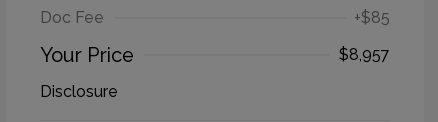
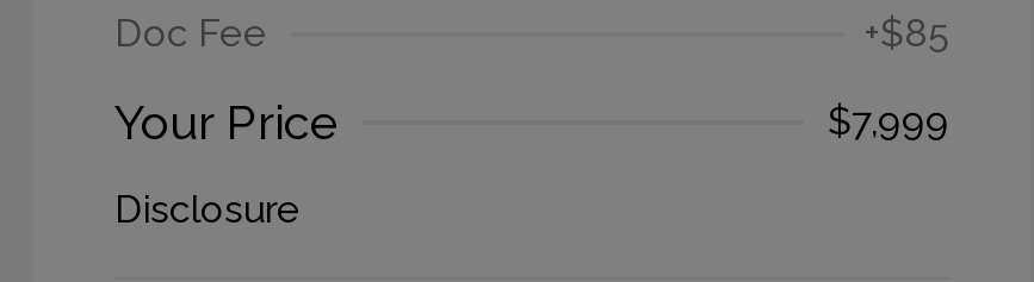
- $8,957
+ $7,999
